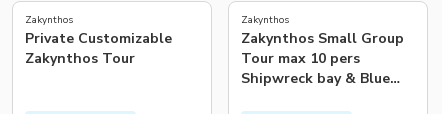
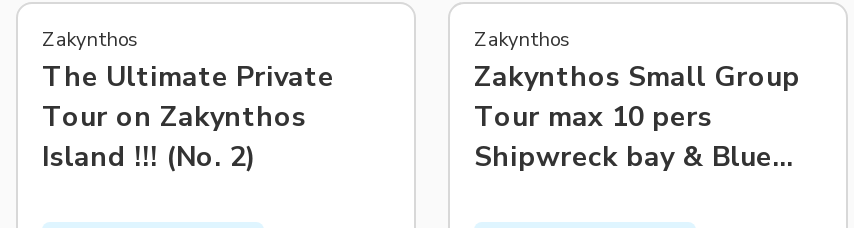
- Private Customizable
- Zakynthos Tour
+ The Ultimate Private
+ Tour on Zakynthos
+ Island !!! (No. 2)
